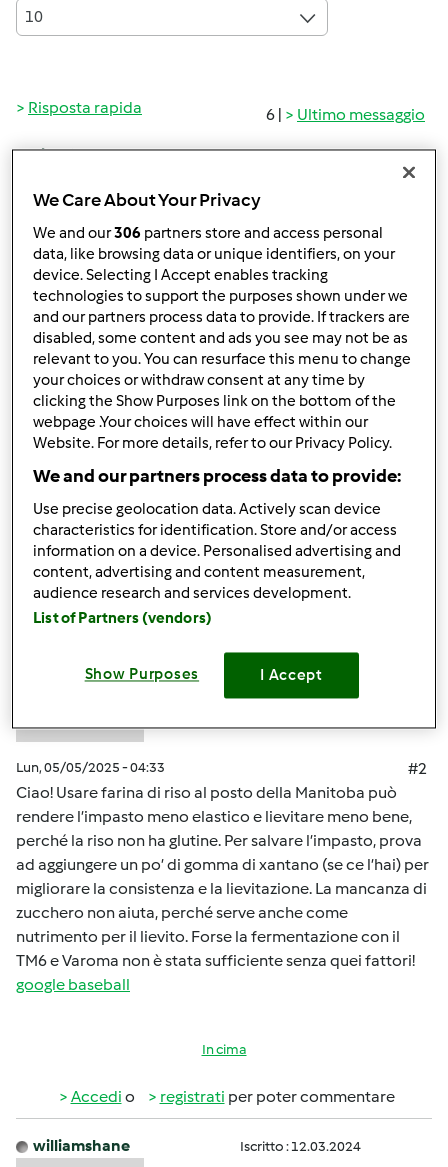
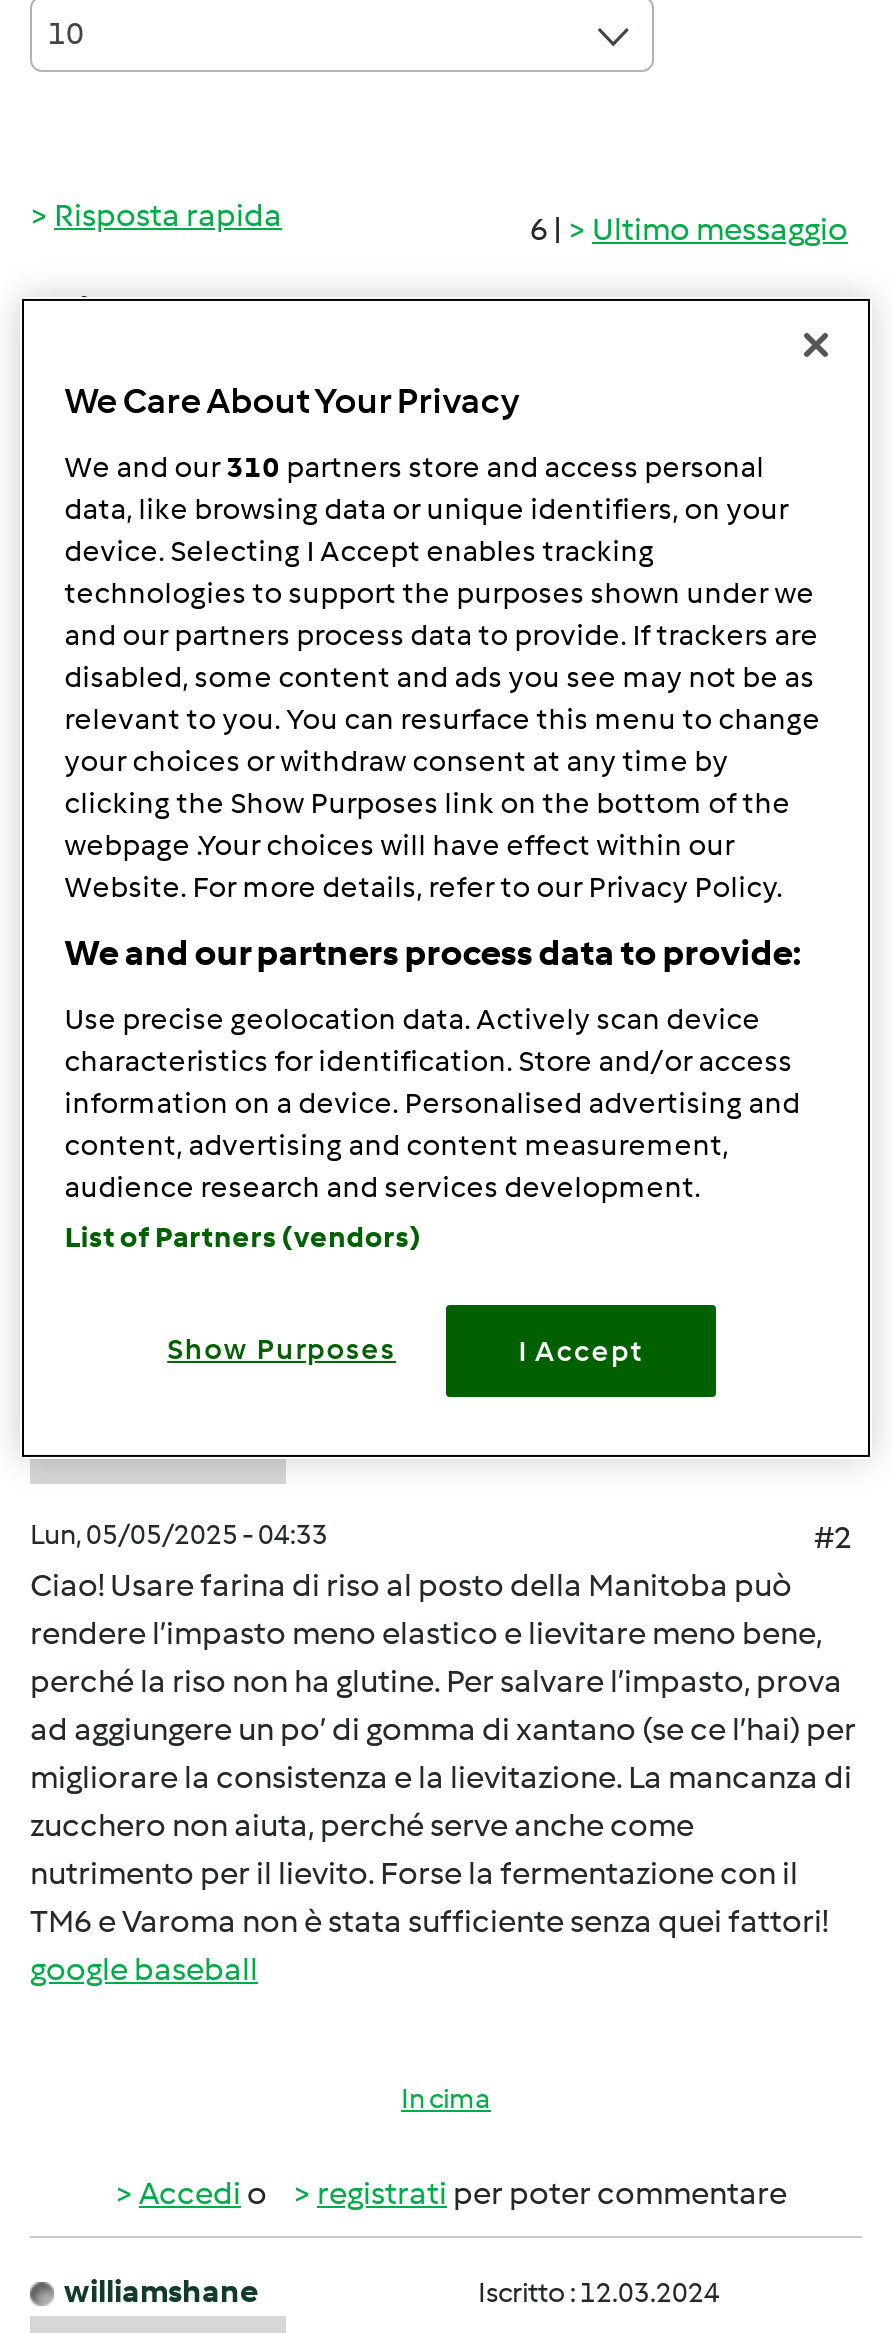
- We and our306 partners store and access personal
+ We and our310 partners store and access personal
